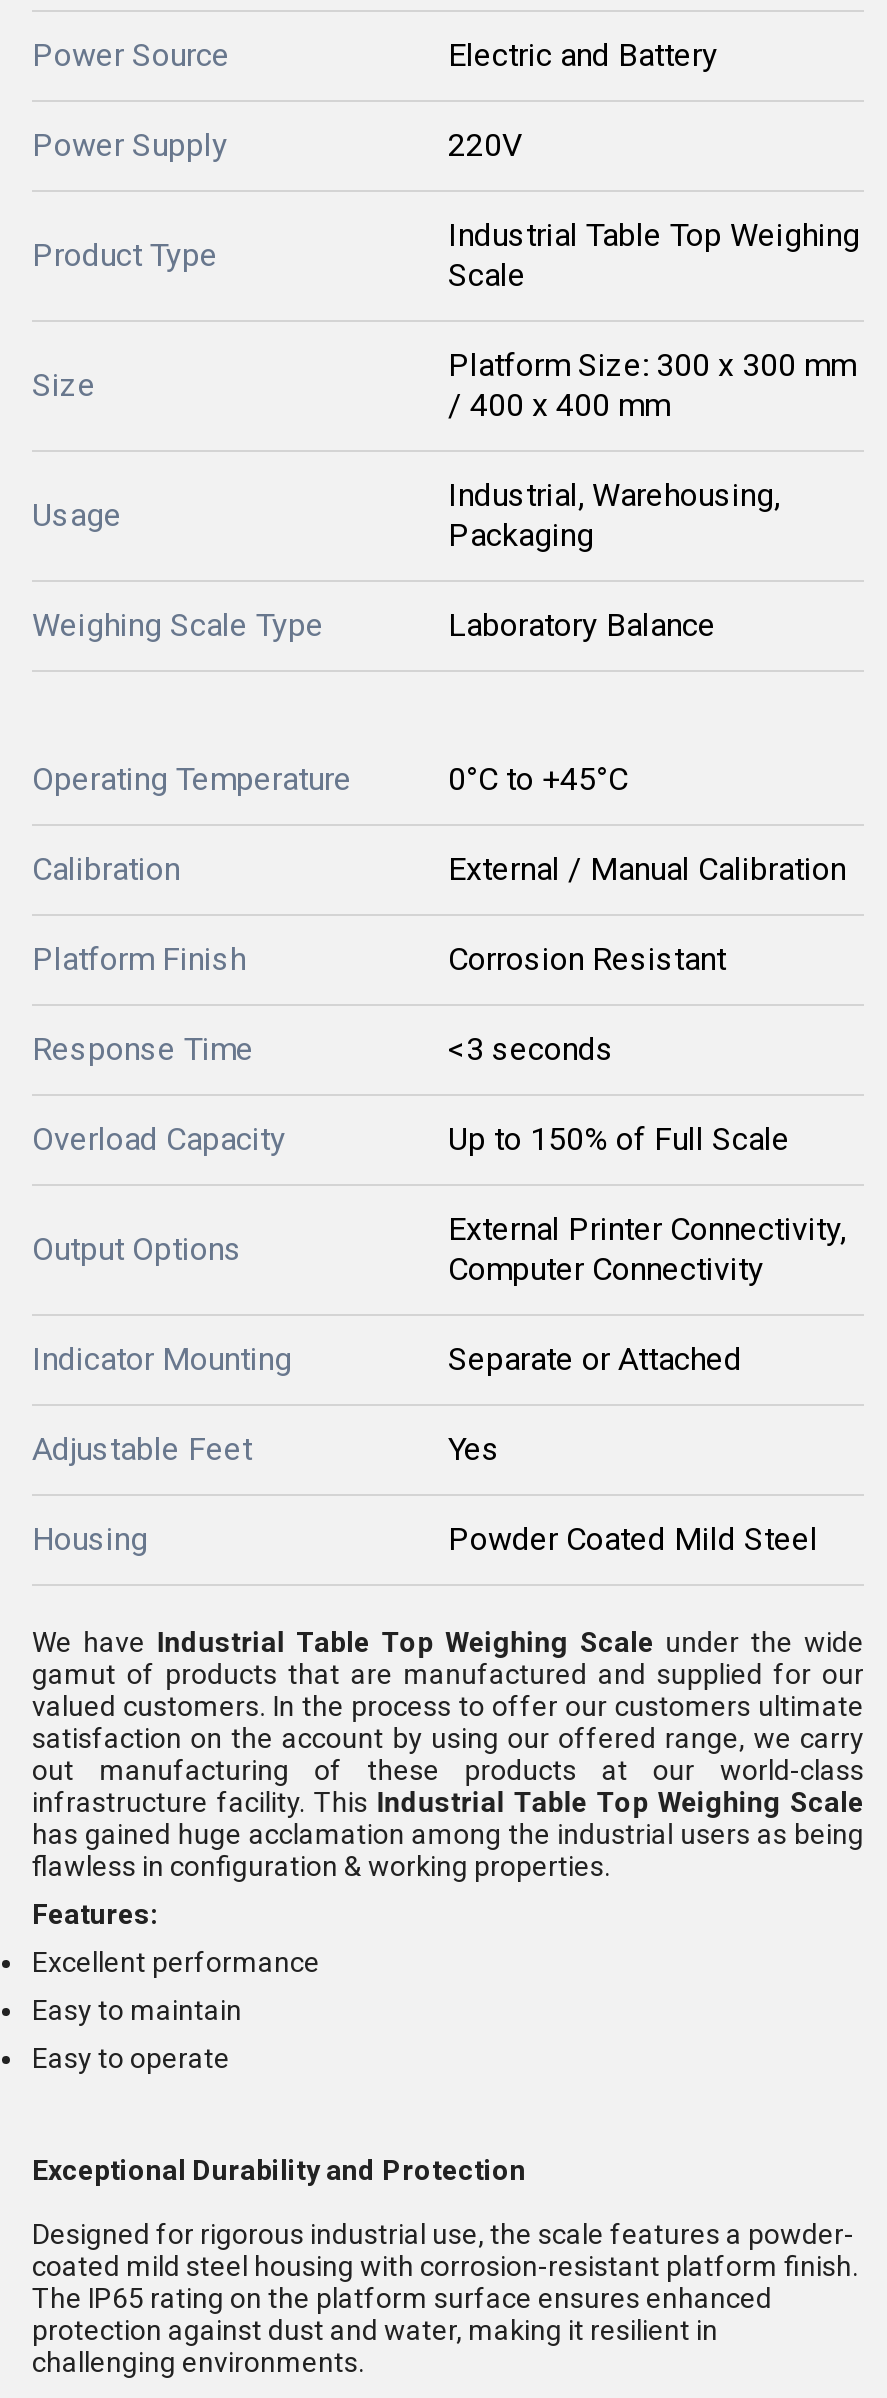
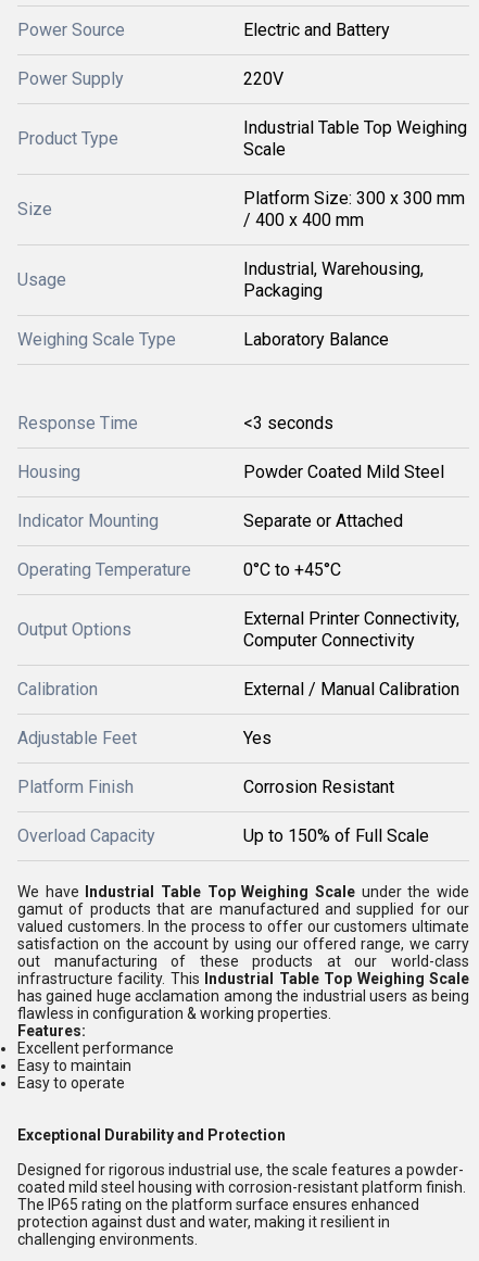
moved down: Operating Temperature | 0°C to +45°C

moved down: Calibration | External / Manual Calibration

moved down: Platform Finish | Corrosion Resistant

moved up: Response Time | <3 seconds

moved down: Overload Capacity | Up to 150% of Full Scale

moved up: Indicator Mounting | Separate or Attached

moved up: Housing | Powder Coated Mild Steel
